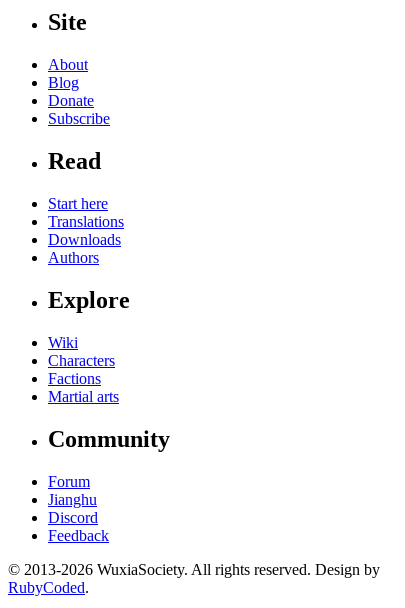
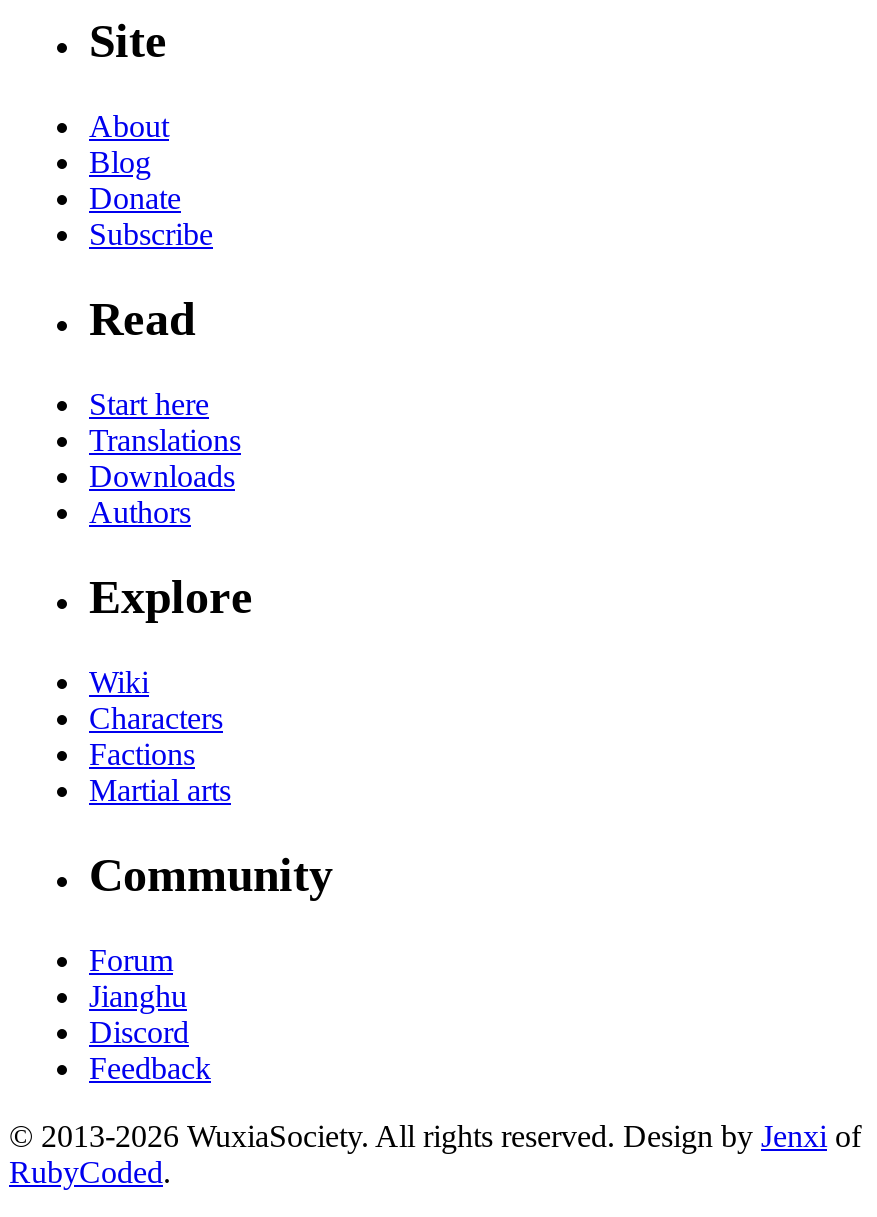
- © 2013-2026 WuxiaSociety. All rights reserved. Design by
+ © 2013-2026 WuxiaSociety. All rights reserved. Design by Jenxi of
